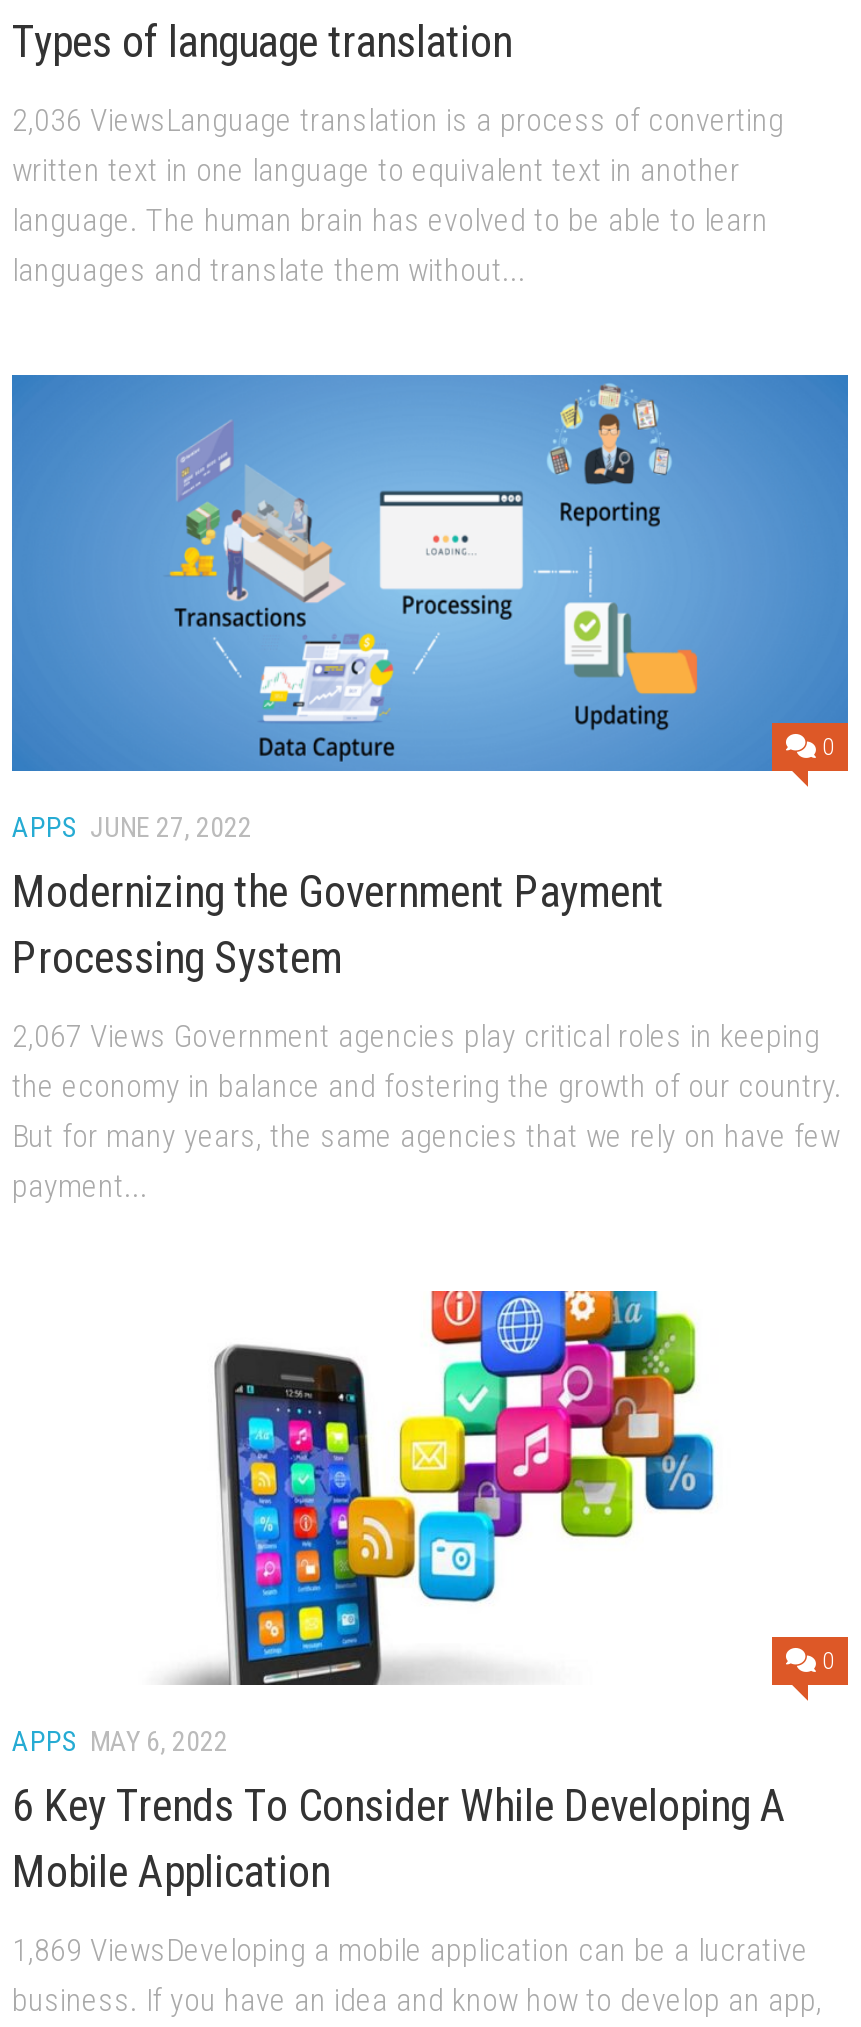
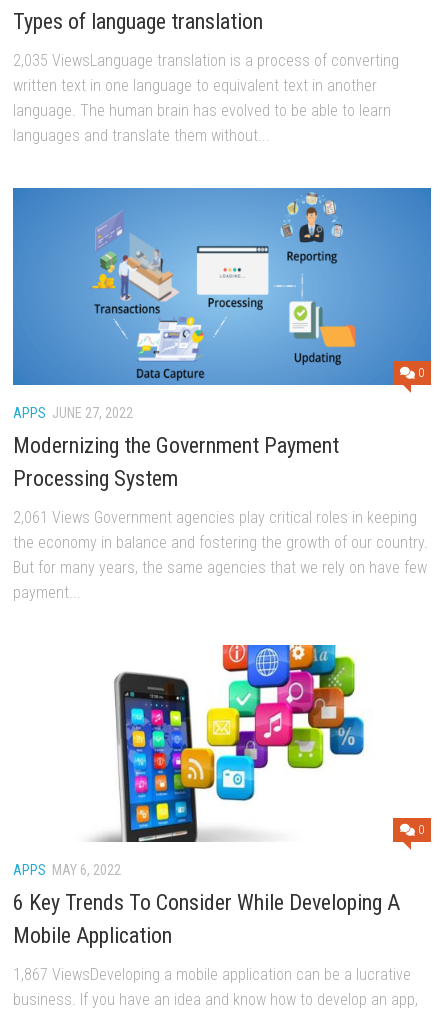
- 2,036 ViewsLanguage translation is a process of converting
+ 2,035 ViewsLanguage translation is a process of converting

- 2,067 Views Government agencies play critical roles in keeping
+ 2,061 Views Government agencies play critical roles in keeping

- 1,869 ViewsDeveloping a mobile application can be a lucrative
+ 1,867 ViewsDeveloping a mobile application can be a lucrative
